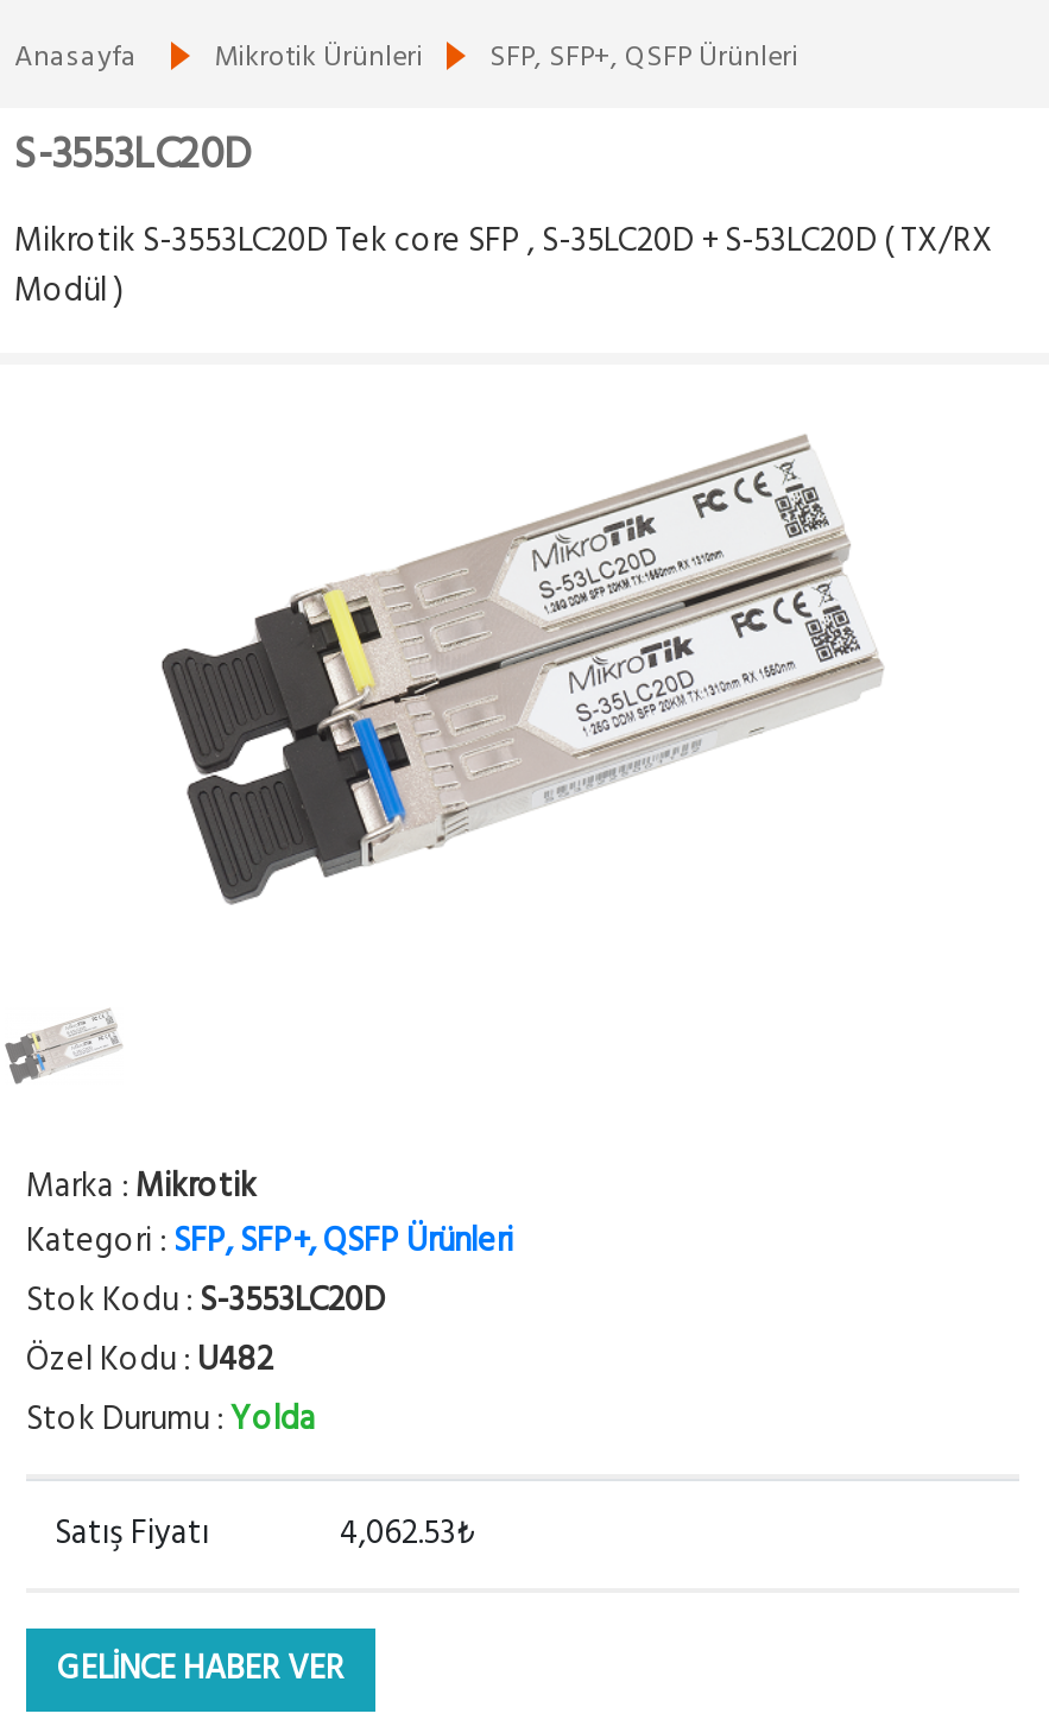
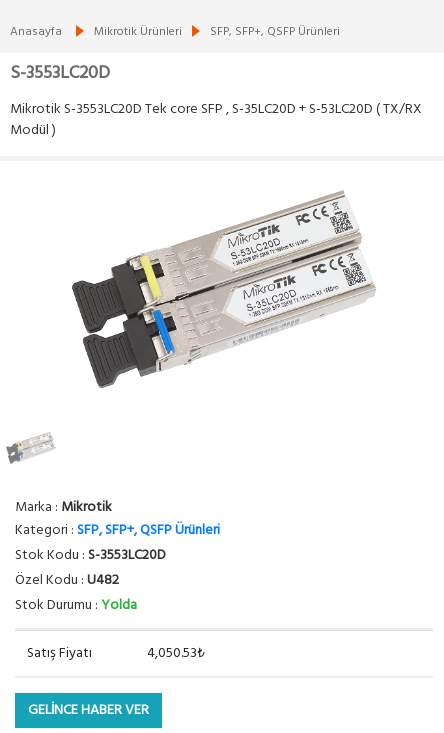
- 4,062.53₺
+ 4,050.53₺
